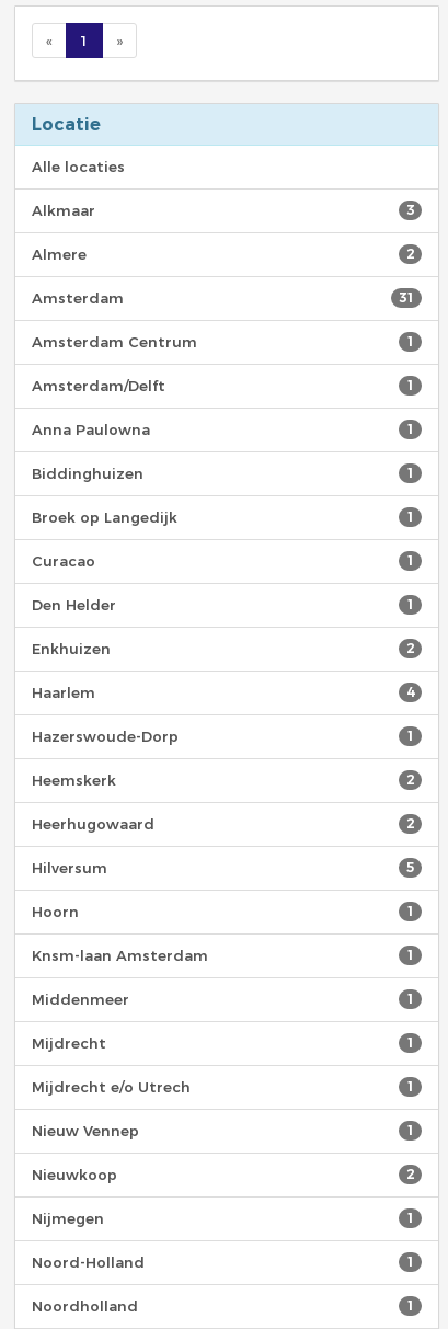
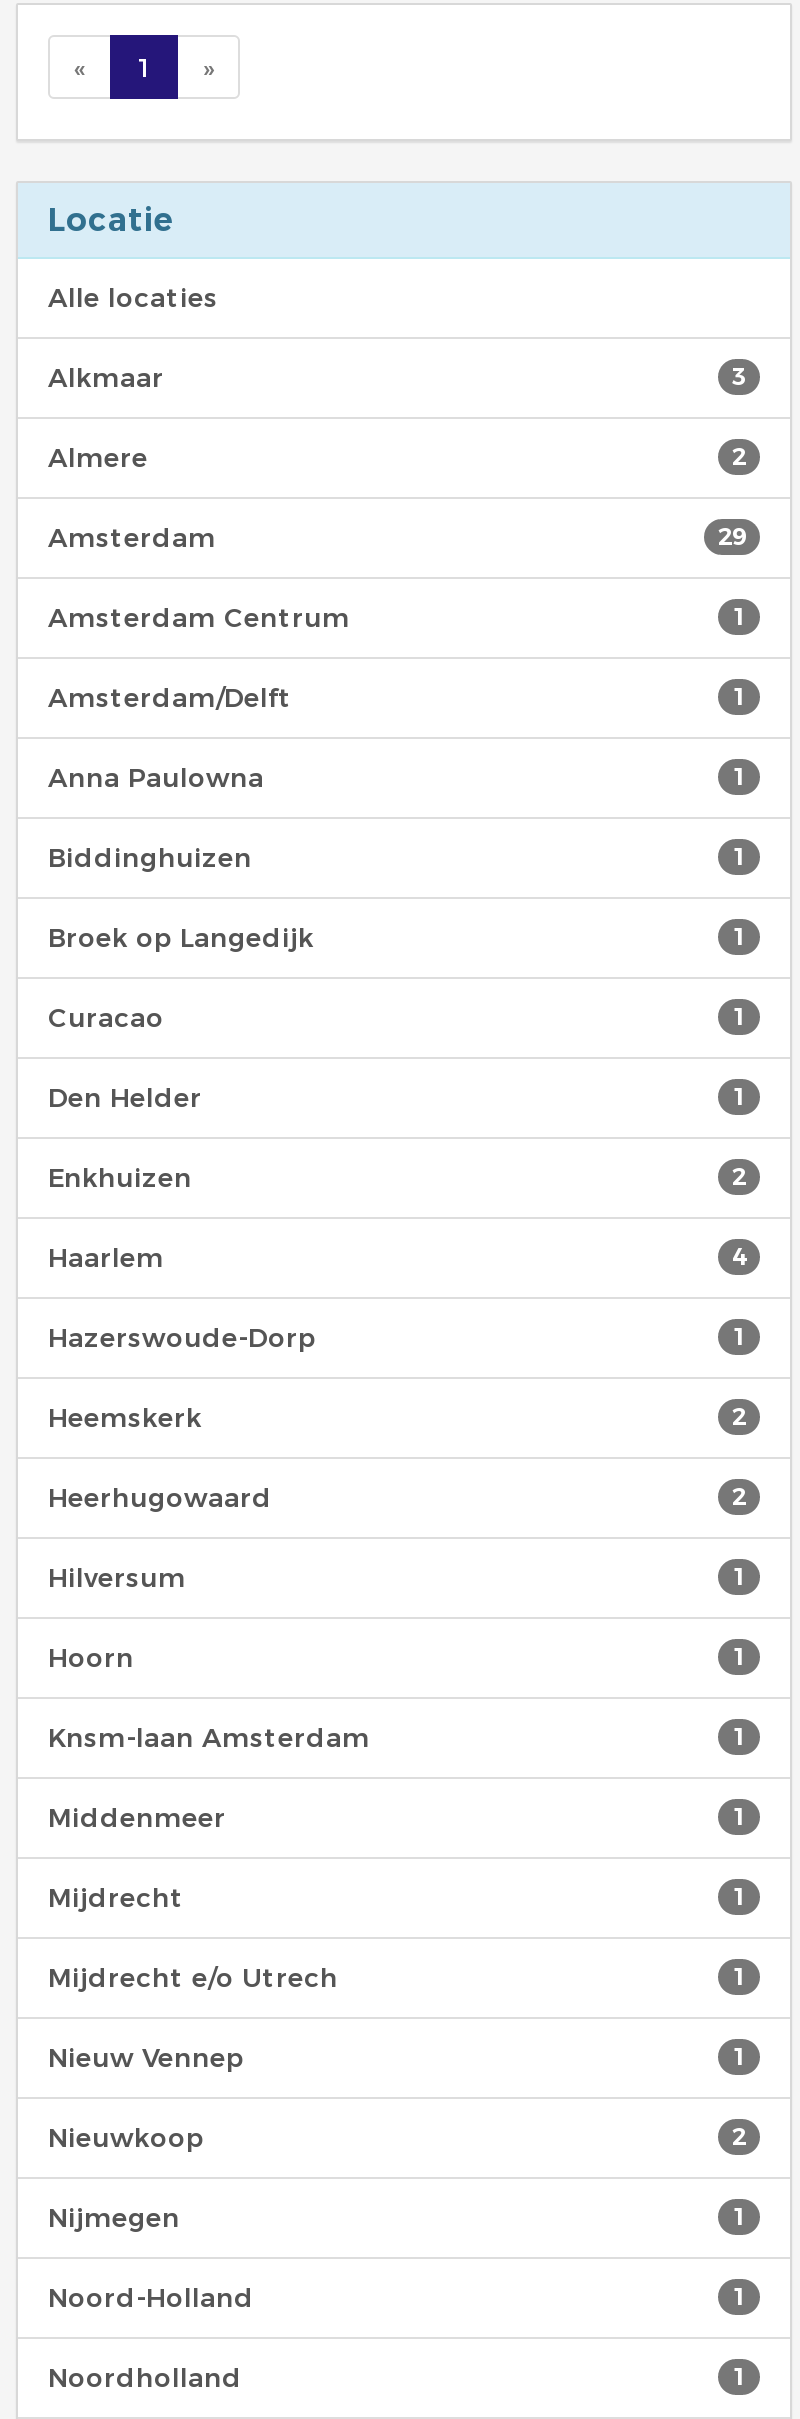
- 31
+ 29

- 5
+ 1
